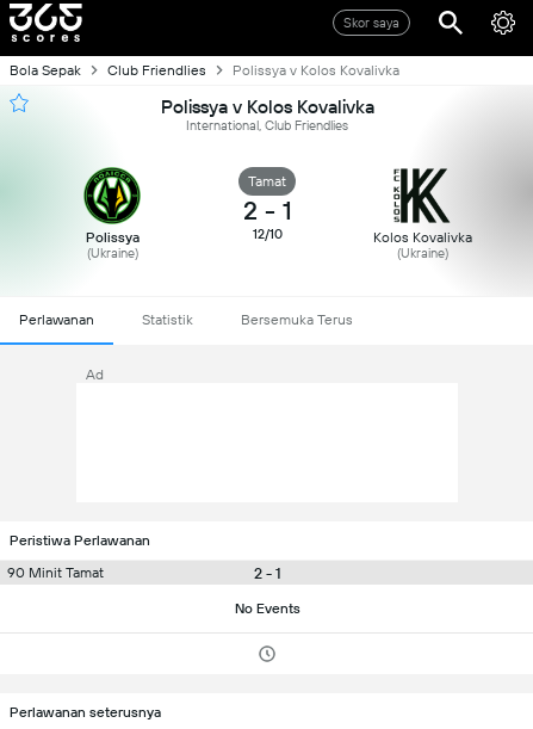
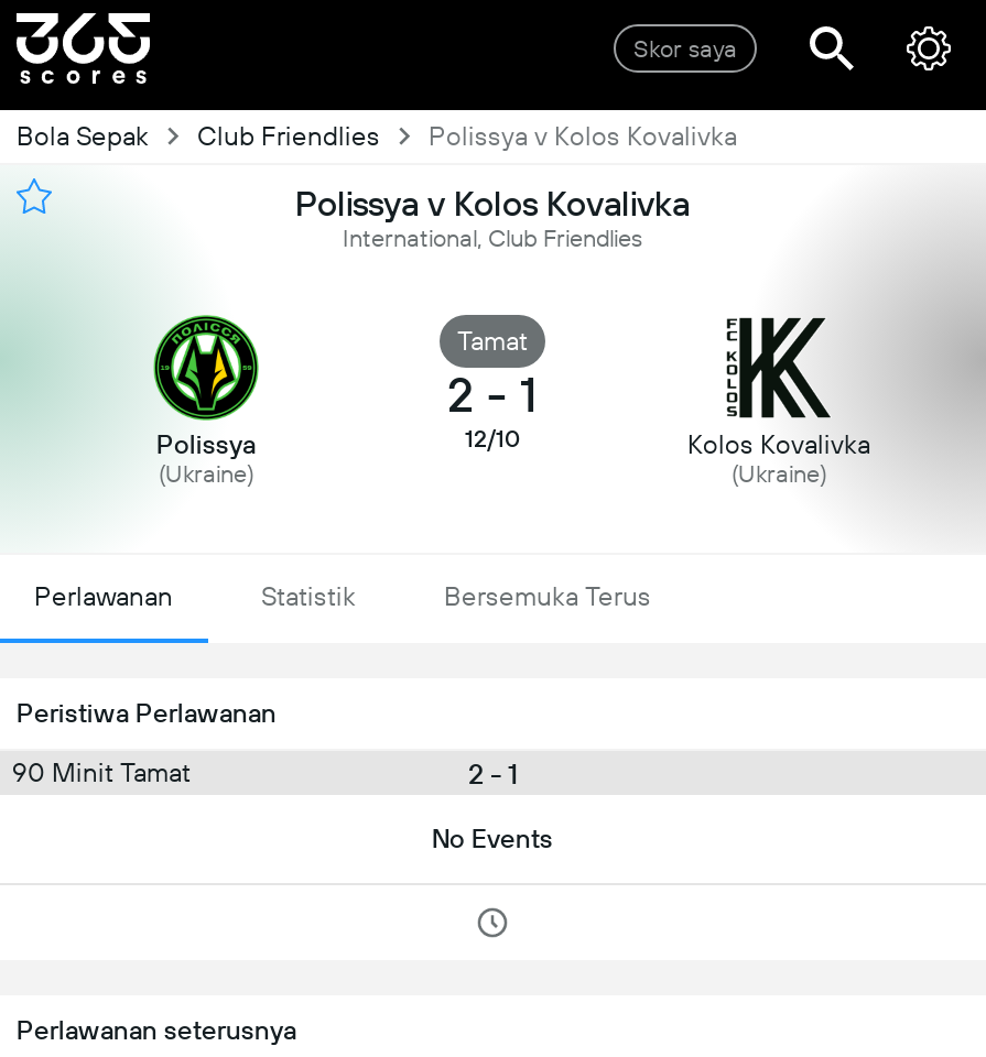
- Ad
